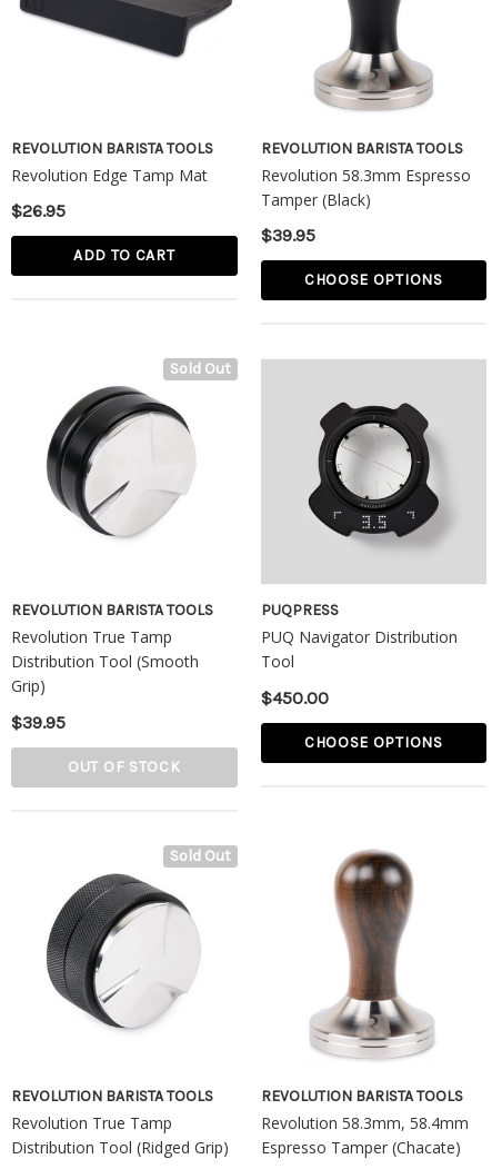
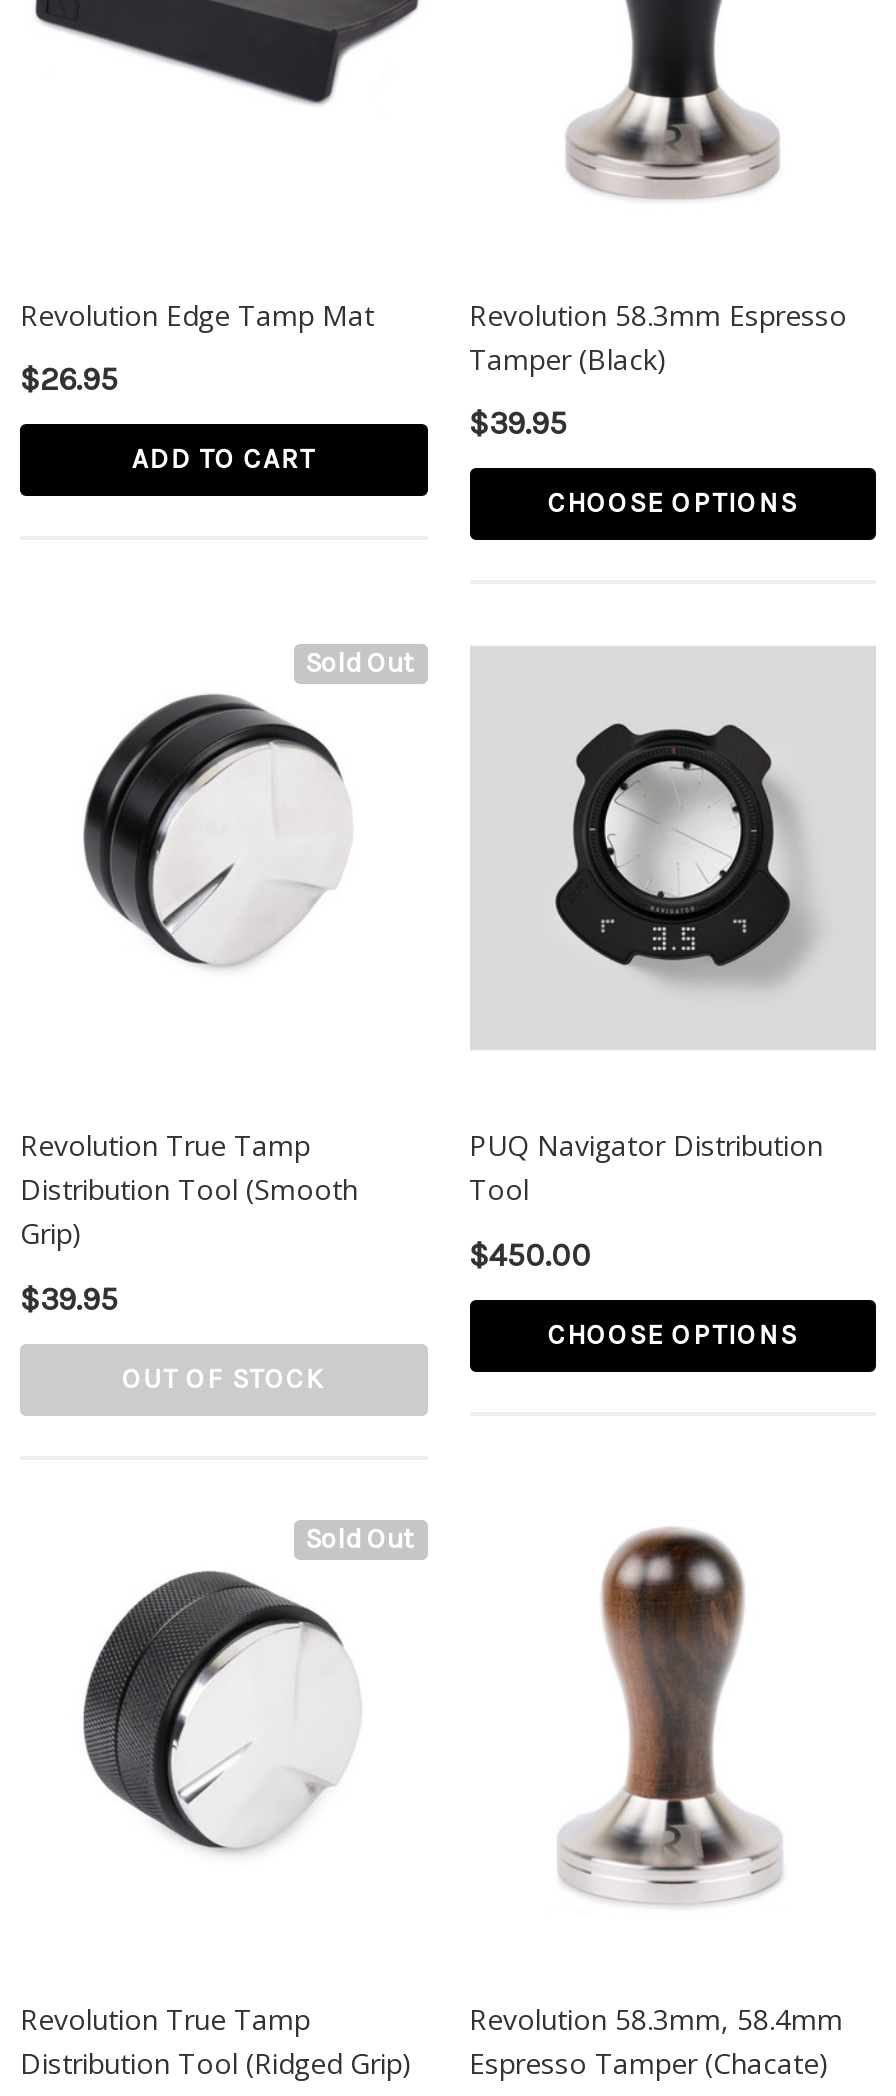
- REVOLUTION BARISTA TOOLS

- REVOLUTION BARISTA TOOLS

- REVOLUTION BARISTA TOOLS

- PUQPRESS

- REVOLUTION BARISTA TOOLS

- REVOLUTION BARISTA TOOLS
